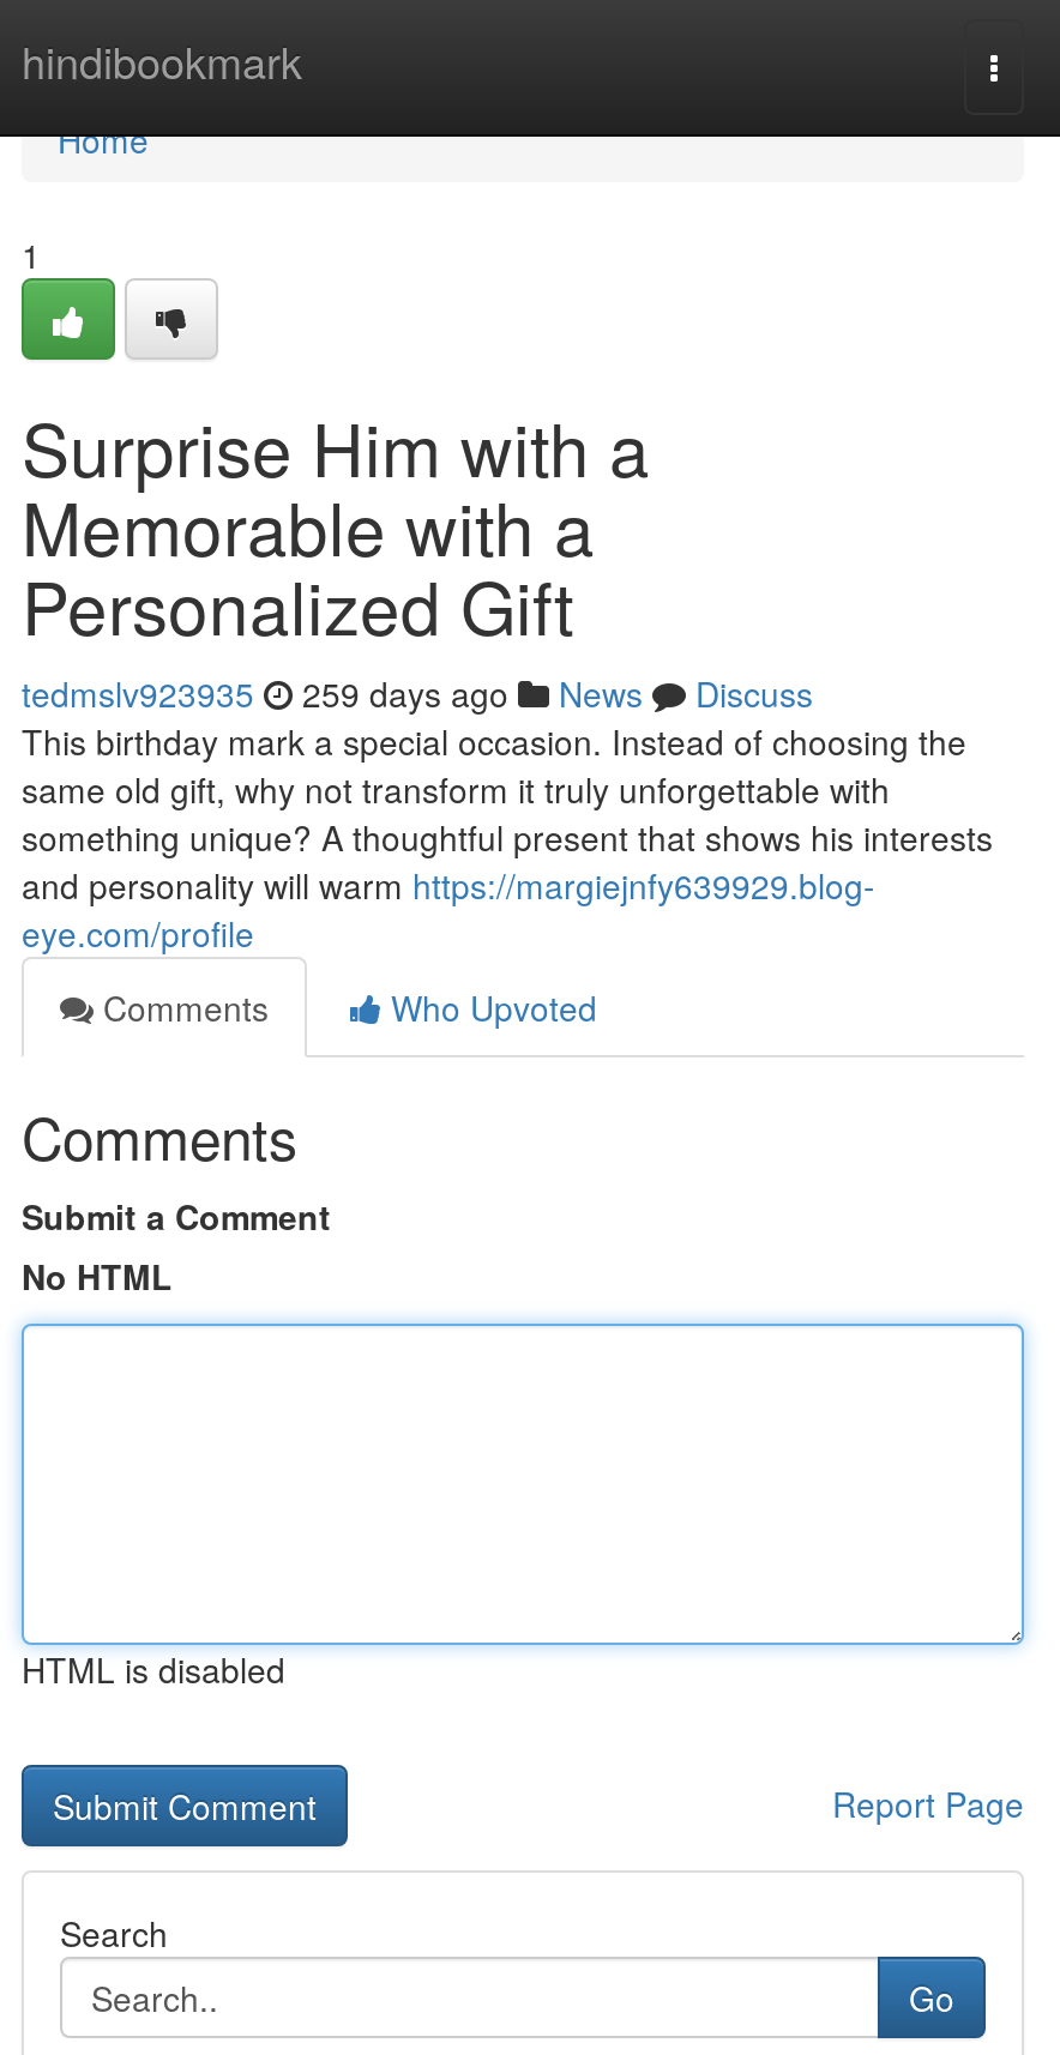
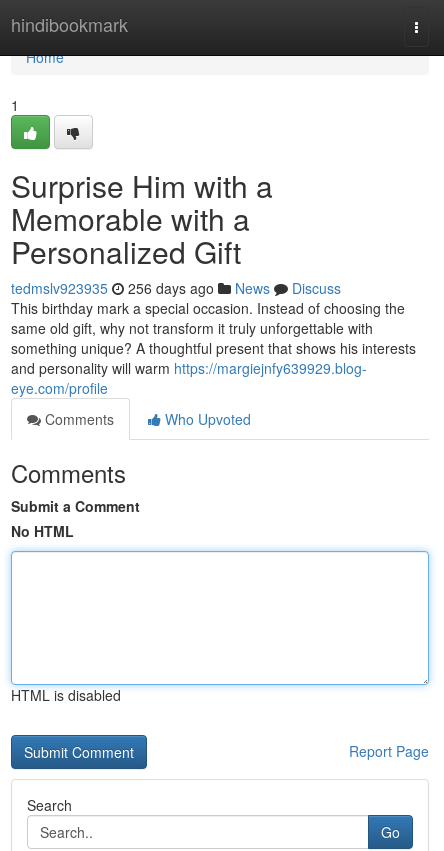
- tedmslv923935 259 days ago News Discuss
+ tedmslv923935 256 days ago News Discuss
